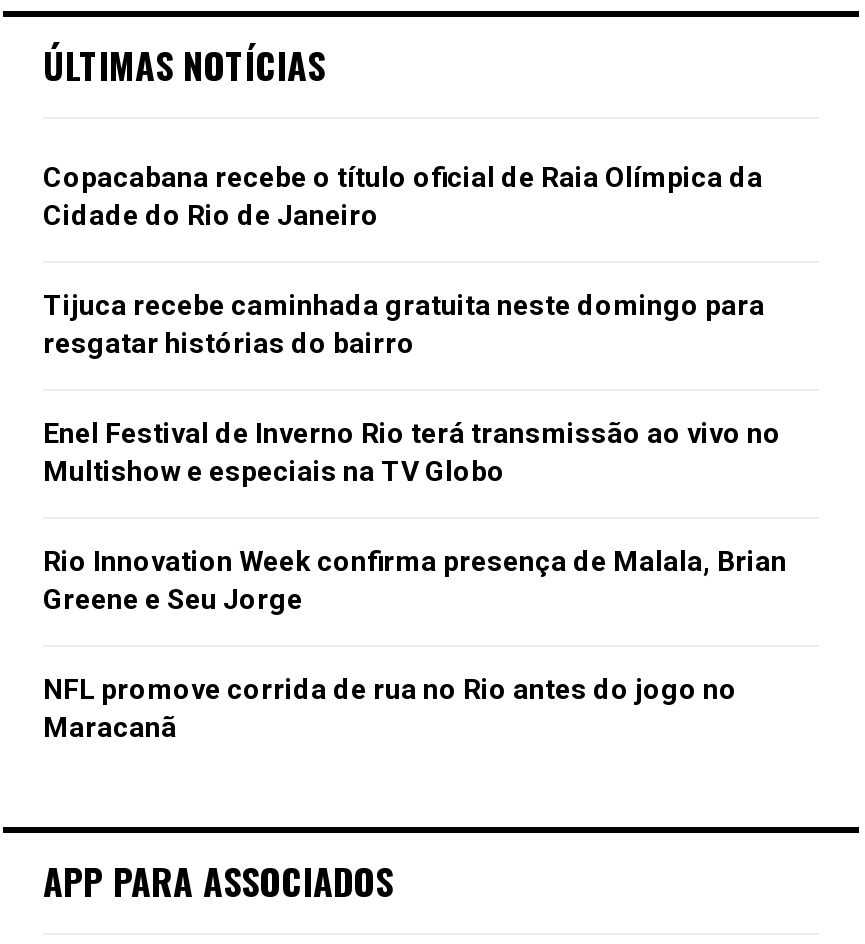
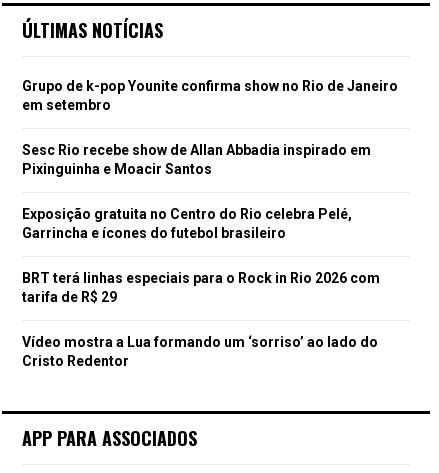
- Copacabana recebe o título oficial de Raia Olímpica da
- Cidade do Rio de Janeiro
+ Grupo de k-pop Younite confirma show no Rio de Janeiro
+ em setembro

- Tijuca recebe caminhada gratuita neste domingo para
- resgatar histórias do bairro
+ Sesc Rio recebe show de Allan Abbadia inspirado em
+ Pixinguinha e Moacir Santos

- Enel Festival de Inverno Rio terá transmissão ao vivo no
- Multishow e especiais na TV Globo
+ Exposição gratuita no Centro do Rio celebra Pelé,
+ Garrincha e ícones do futebol brasileiro

- Rio Innovation Week confirma presença de Malala, Brian
- Greene e Seu Jorge
+ BRT terá linhas especiais para o Rock in Rio 2026 com
+ tarifa de R$ 29

- NFL promove corrida de rua no Rio antes do jogo no
- Maracanã
+ Vídeo mostra a Lua formando um ‘sorriso’ ao lado do
+ Cristo Redentor
